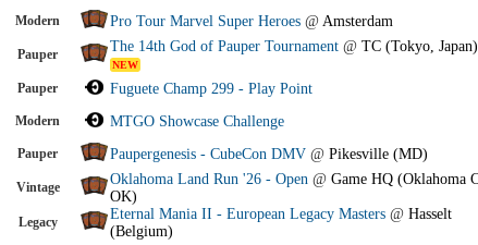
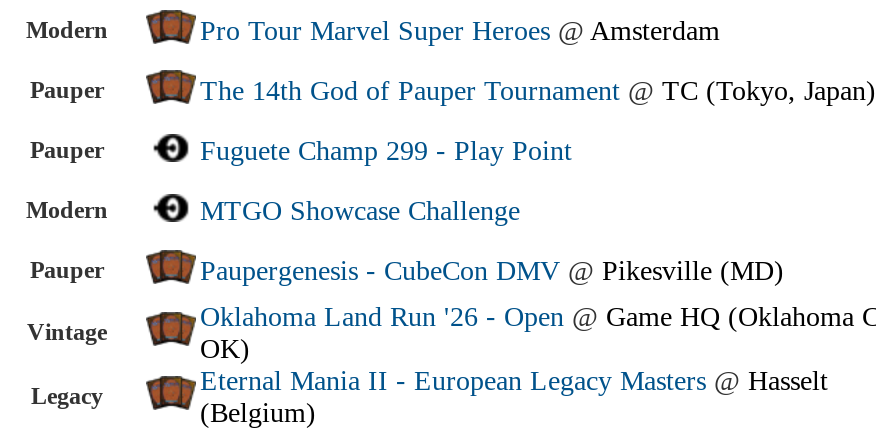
- NEW
